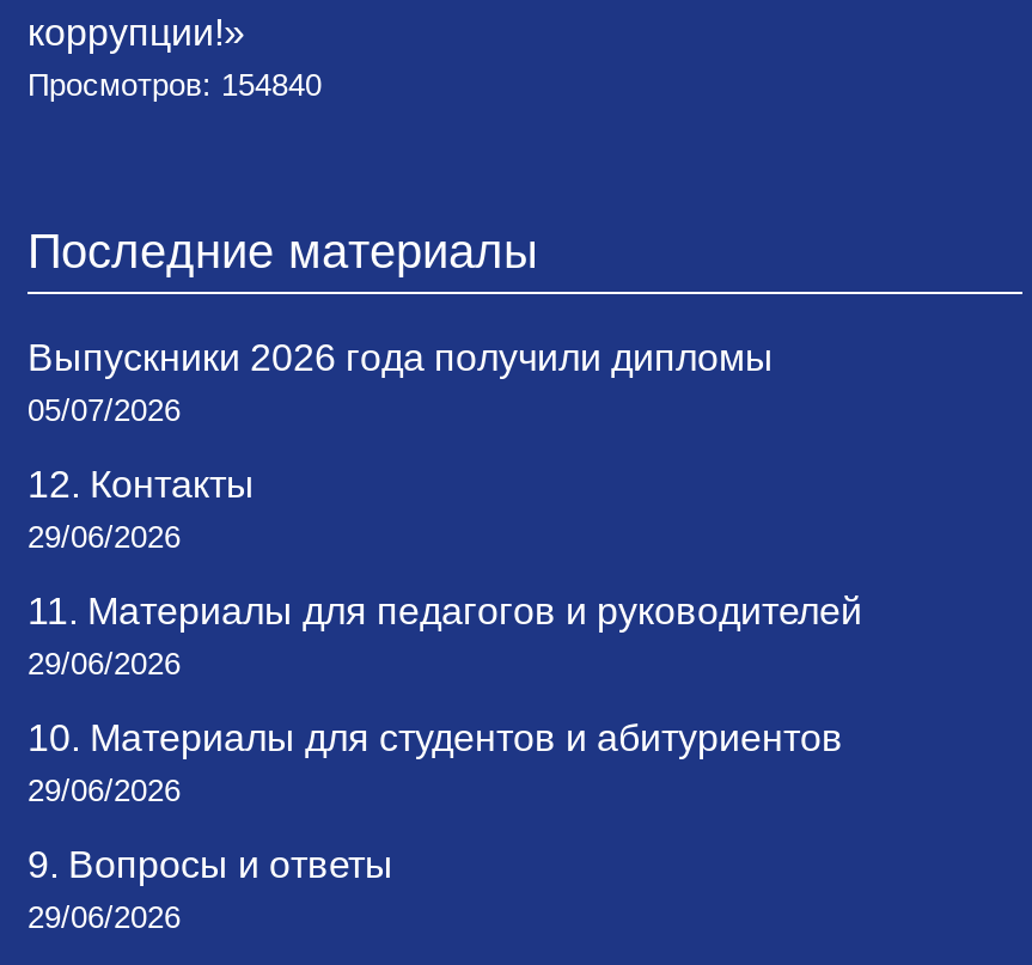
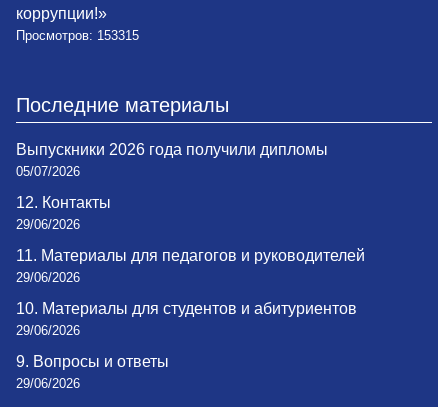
- Просмотров: 154840
+ Просмотров: 153315
